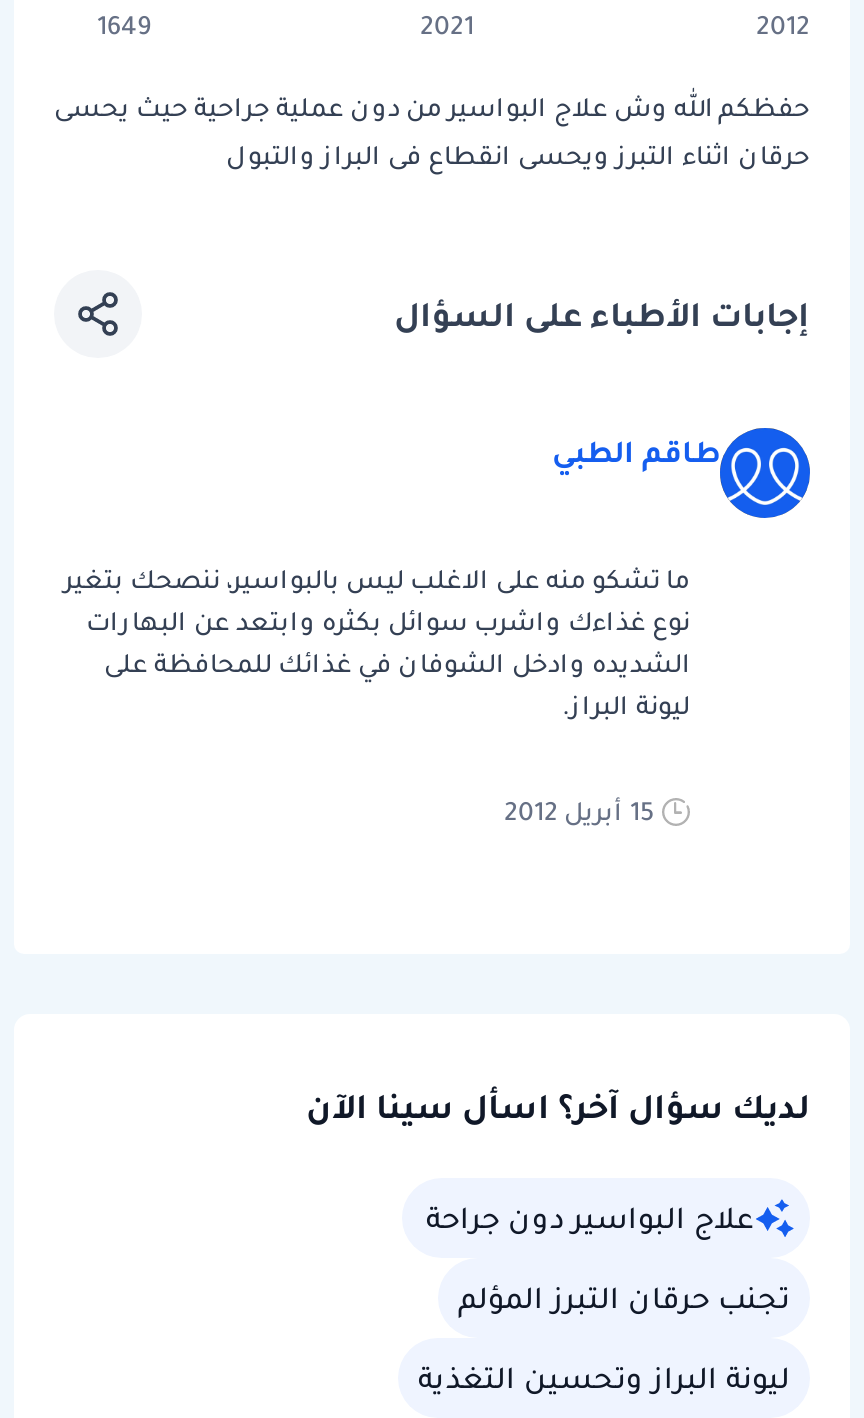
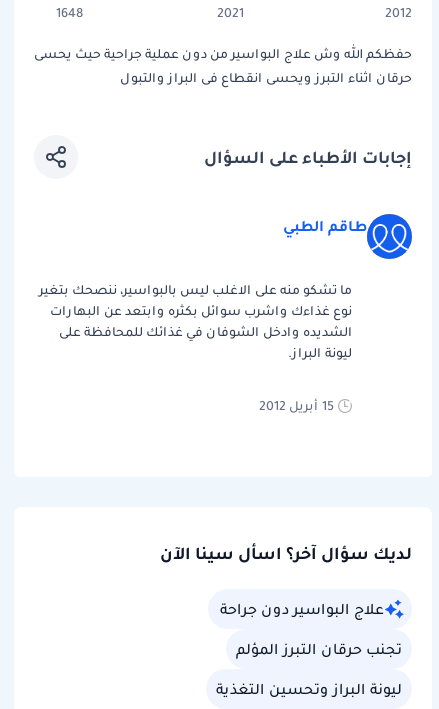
- 1649
+ 1648
